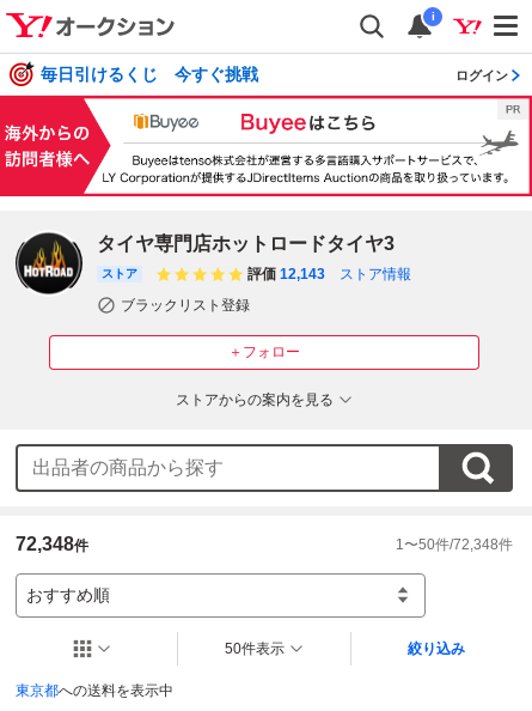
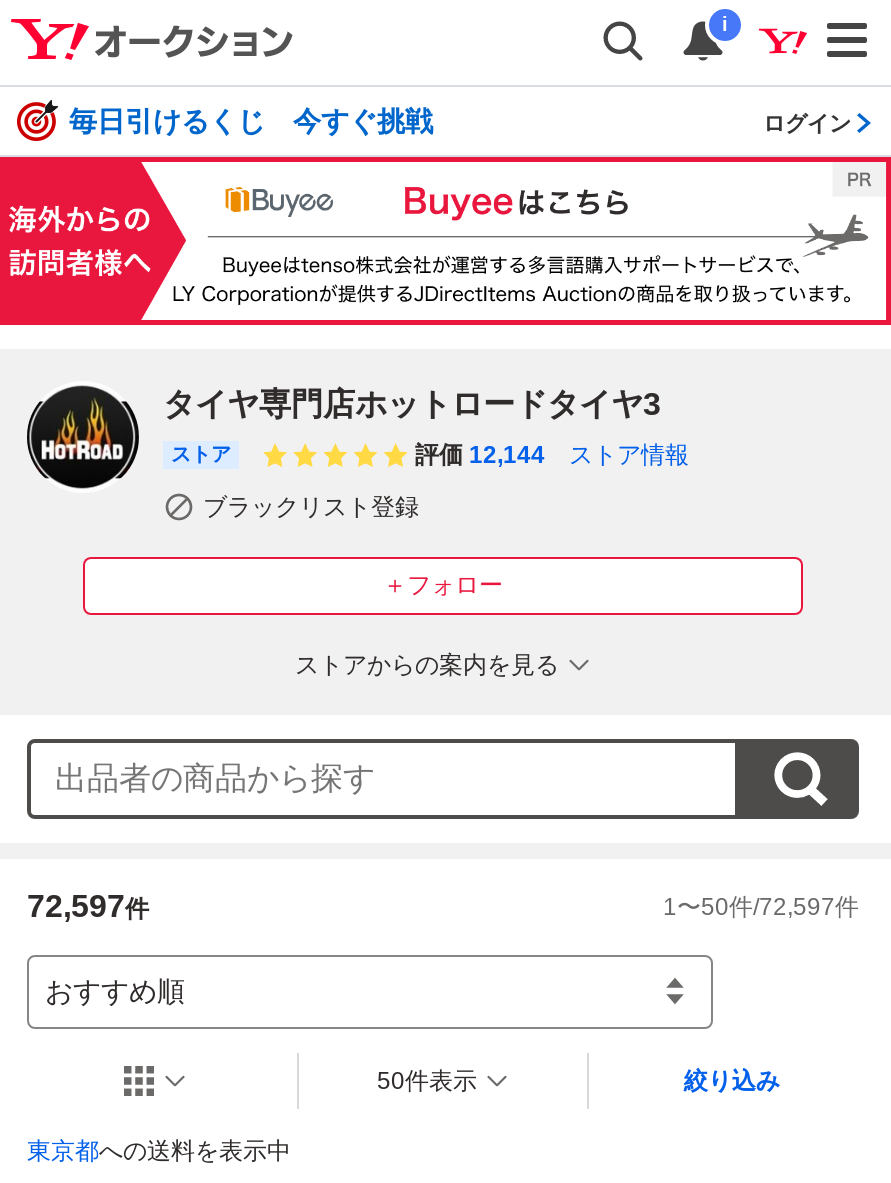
- 評価 12,143 ストア情報
+ 評価 12,144 ストア情報

- 72,348件
+ 72,597件

- 1〜50件/72,348件
+ 1〜50件/72,597件
